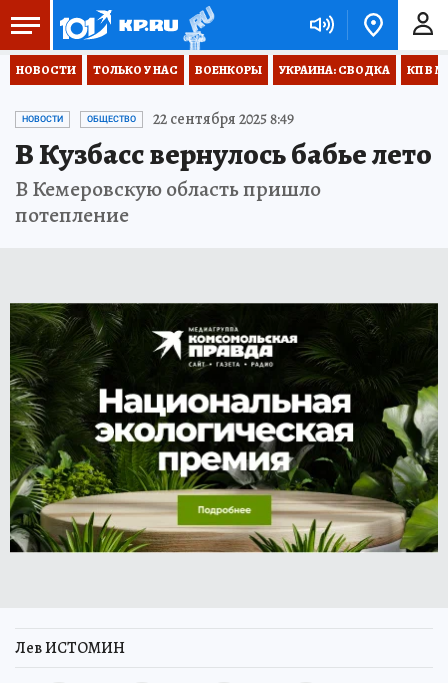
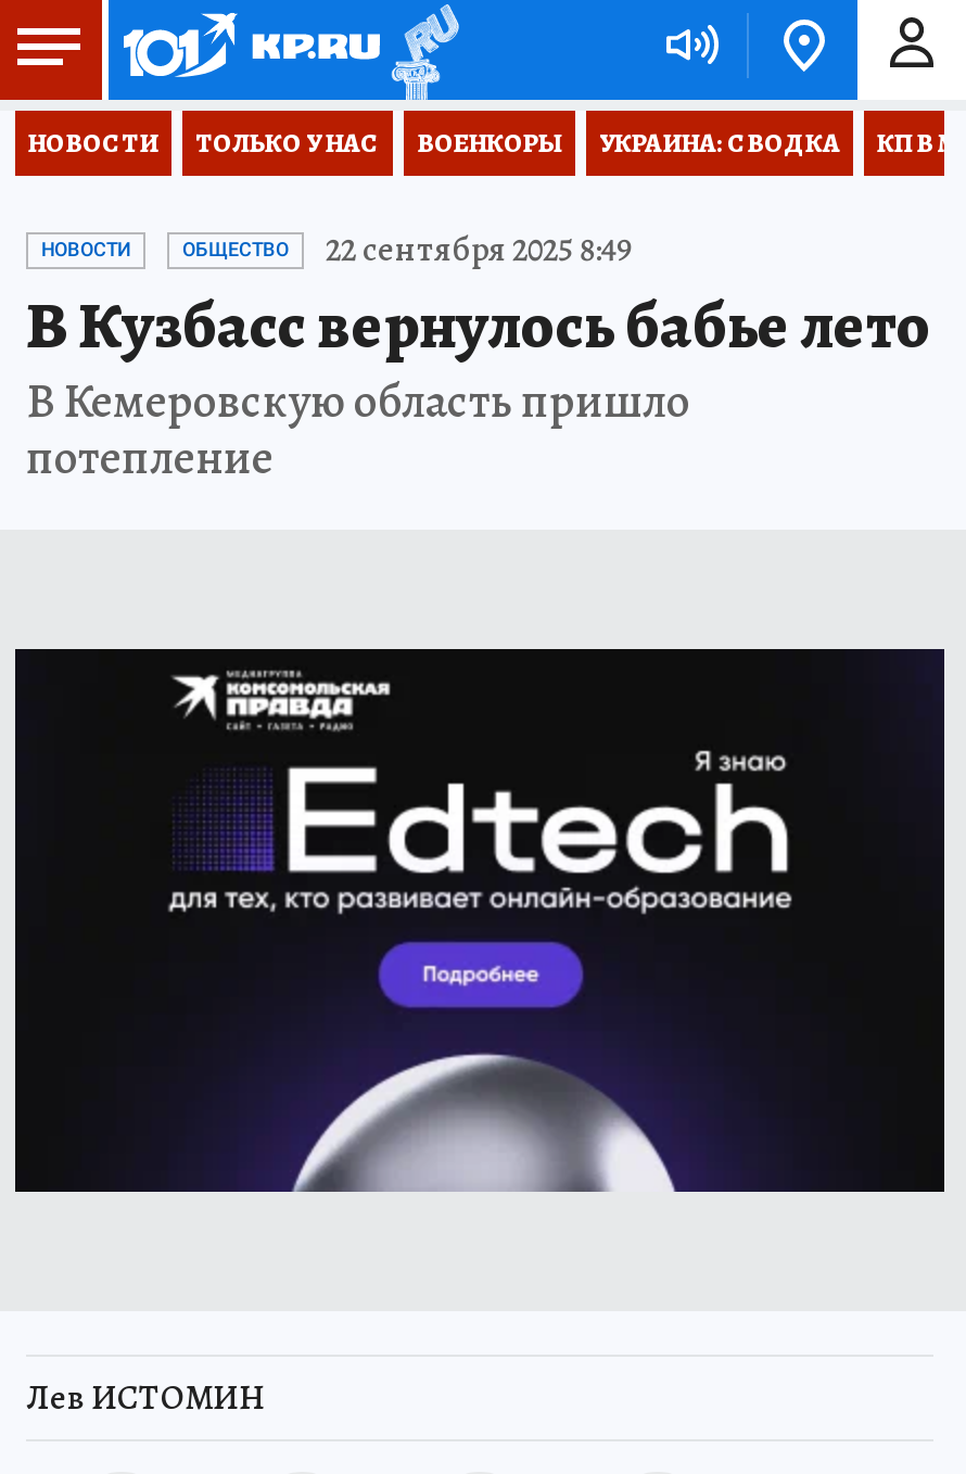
- [image]
+ [image]
